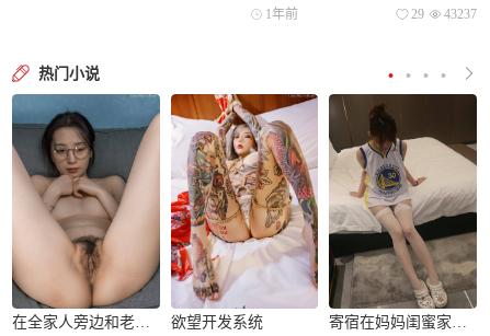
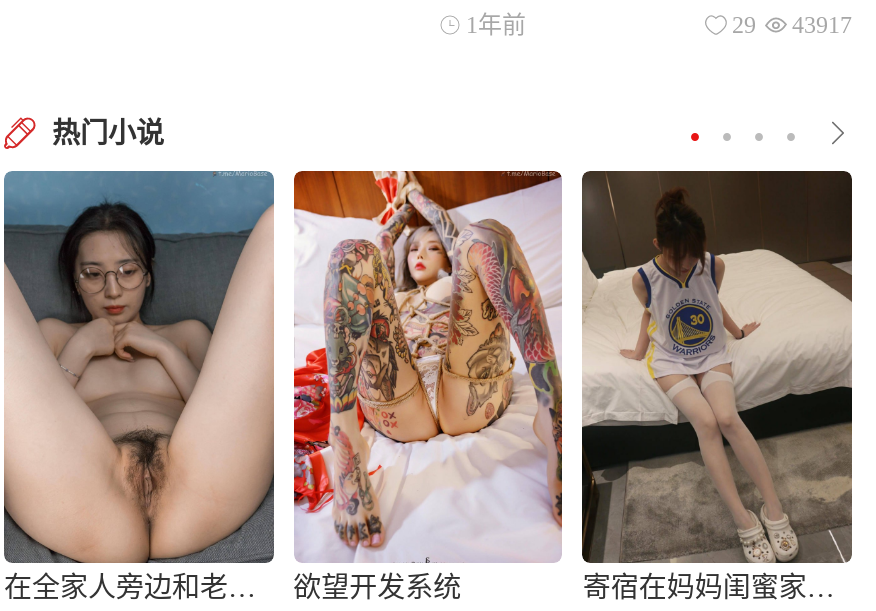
- 43237
+ 43917
